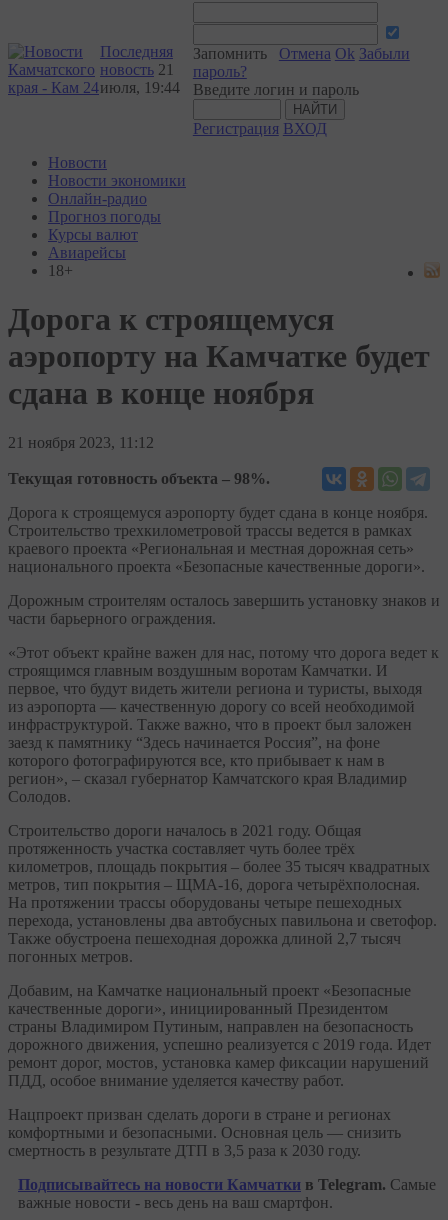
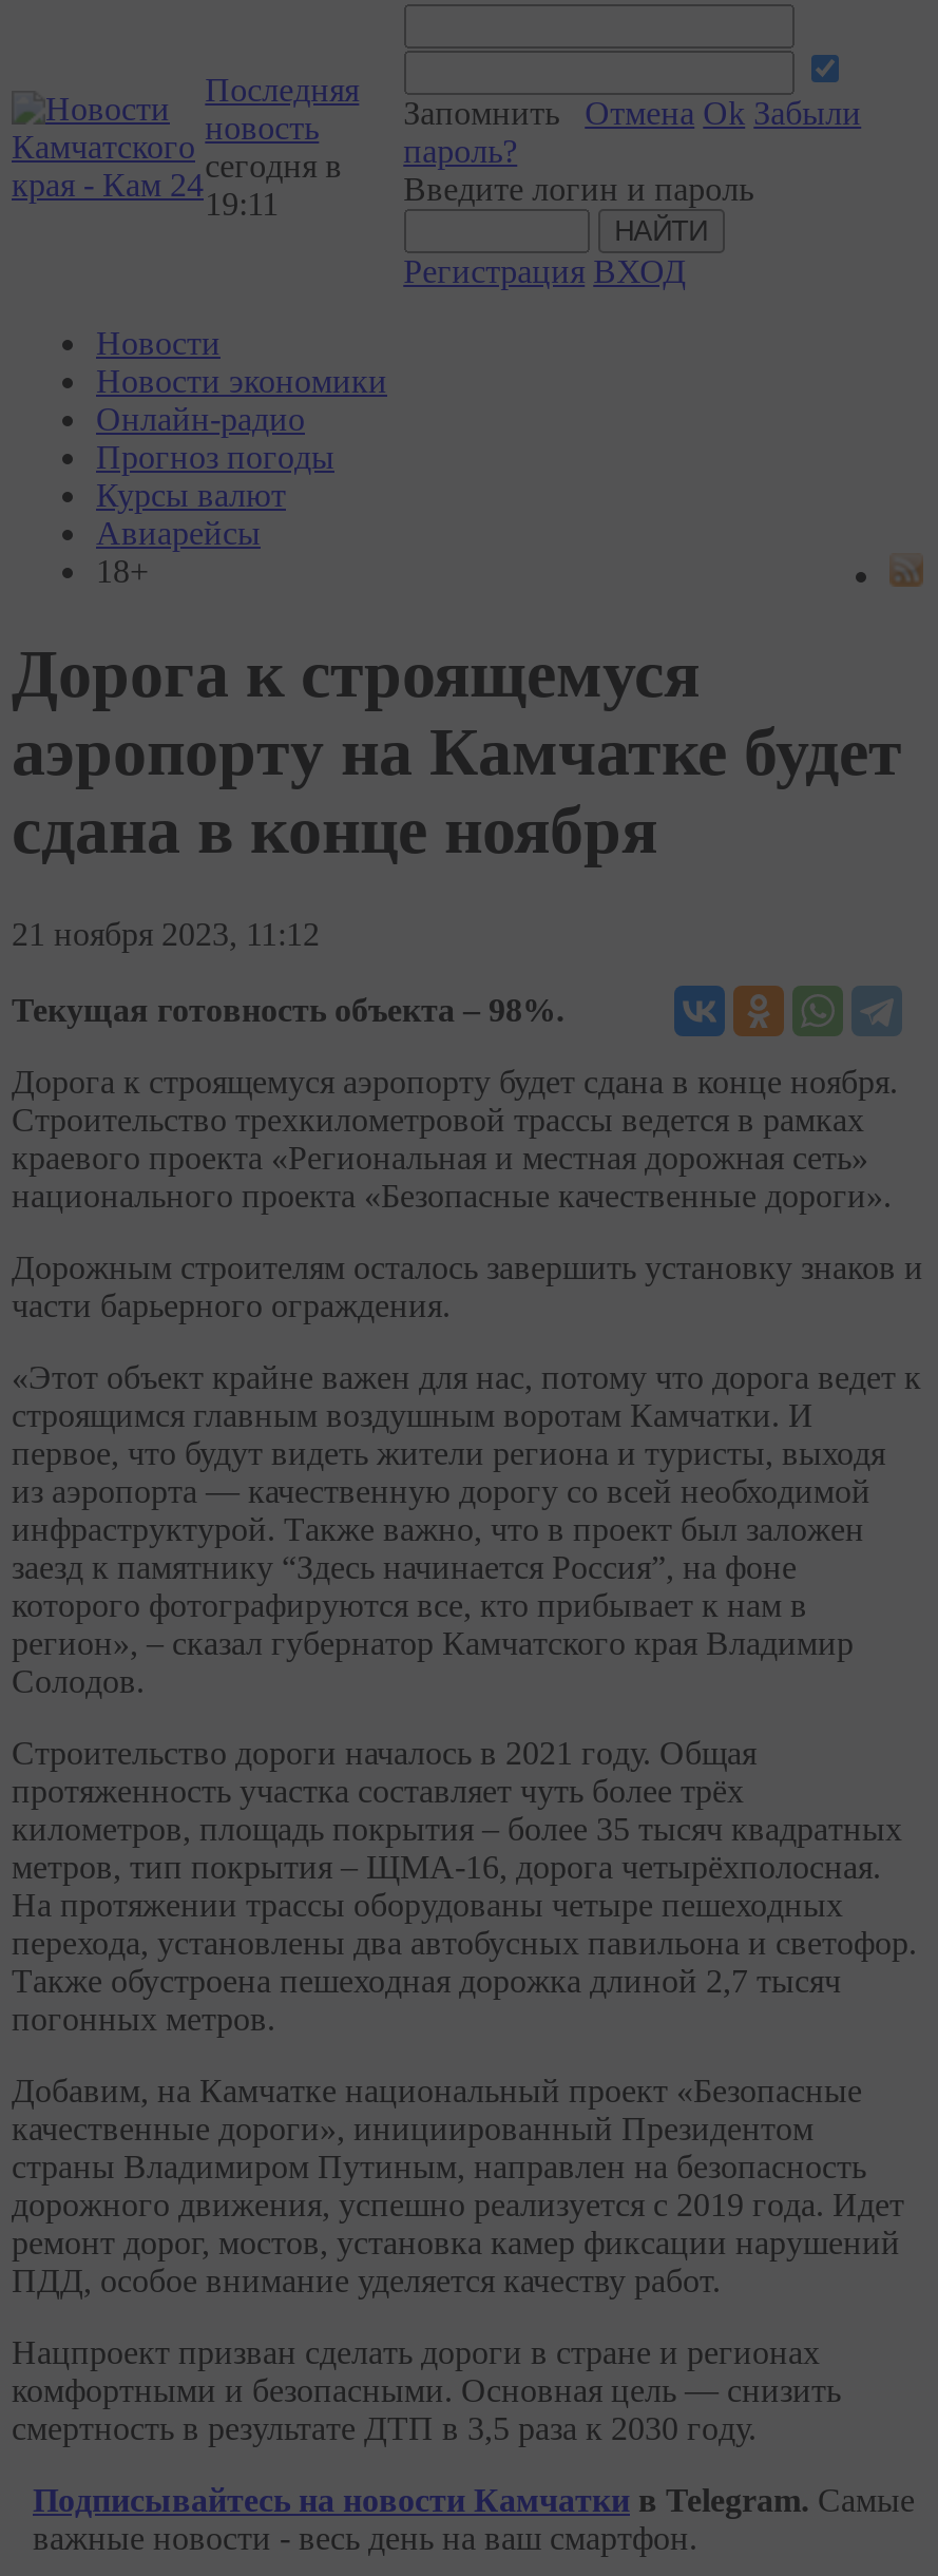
- новость 21
- июля, 19:44
+ новость
+ сегодня в
+ 19:11
